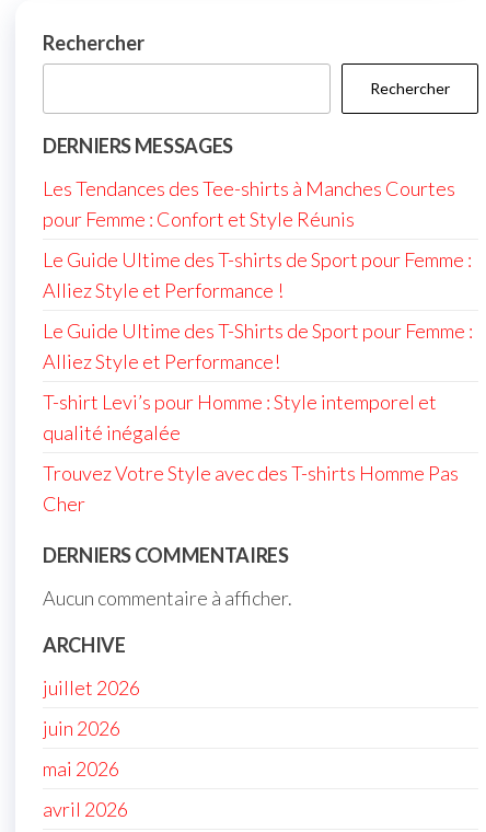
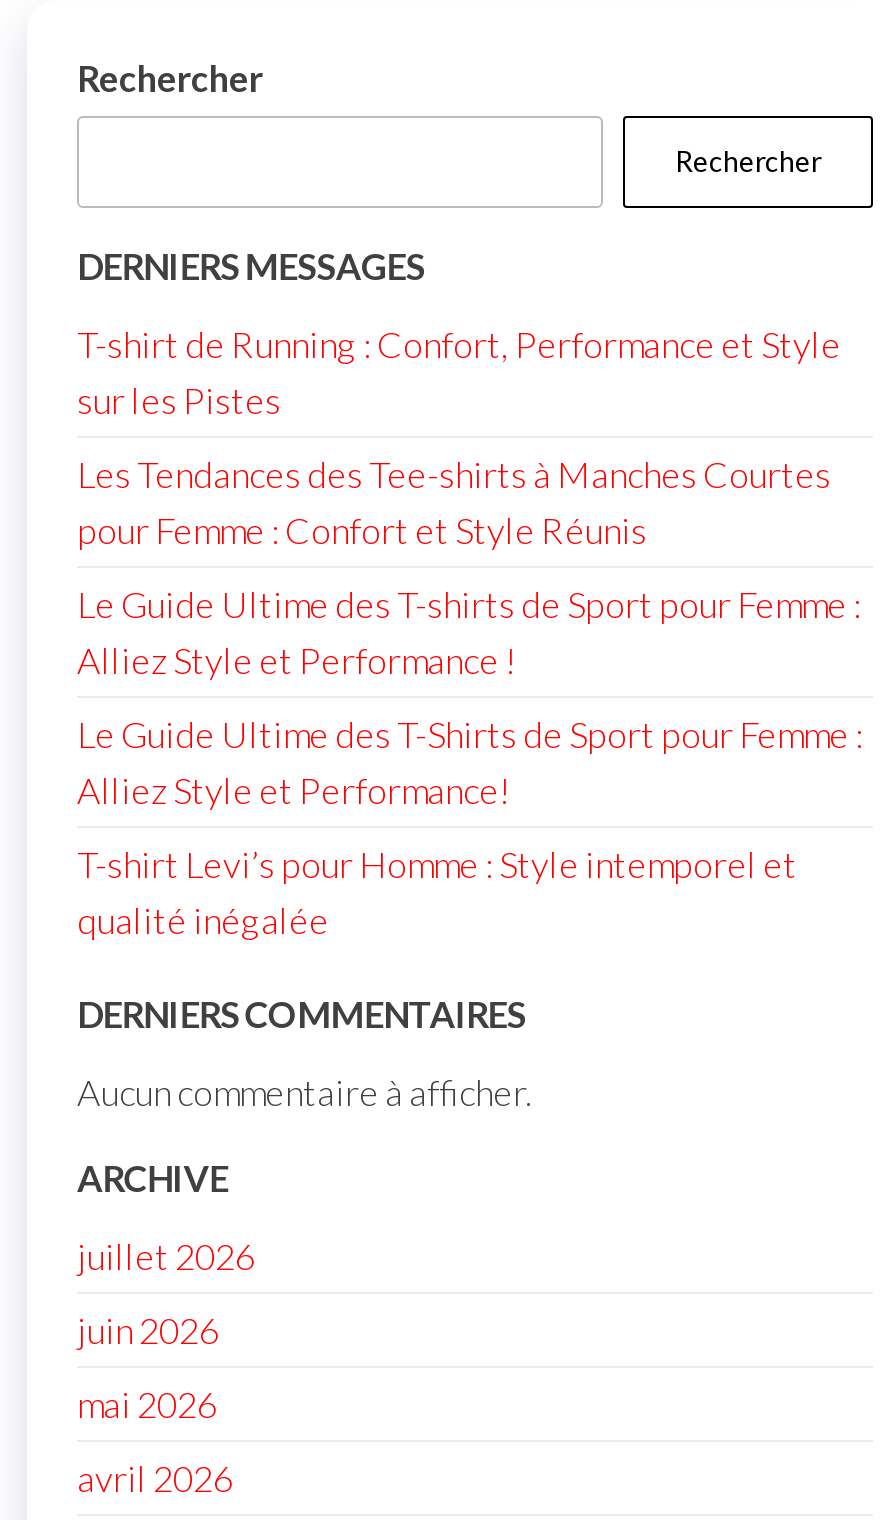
+ T-shirt de Running : Confort, Performance et Style
+ sur les Pistes

moved down: Les Tendances des Tee-shirts à Manches Courtes | pour Femme : Confort et Style Réunis | Le Guide Ultime des T-shirts de Sport pour Femme : | Alliez Style et Performance ! | Le Guide Ultime des T-Shirts de Sport pour Femme : | Alliez Style et Performance! | T-shirt Levi’s pour Homme : Style intemporel et | qualité inégalée

- Trouvez Votre Style avec des T-shirts Homme Pas
- Cher
